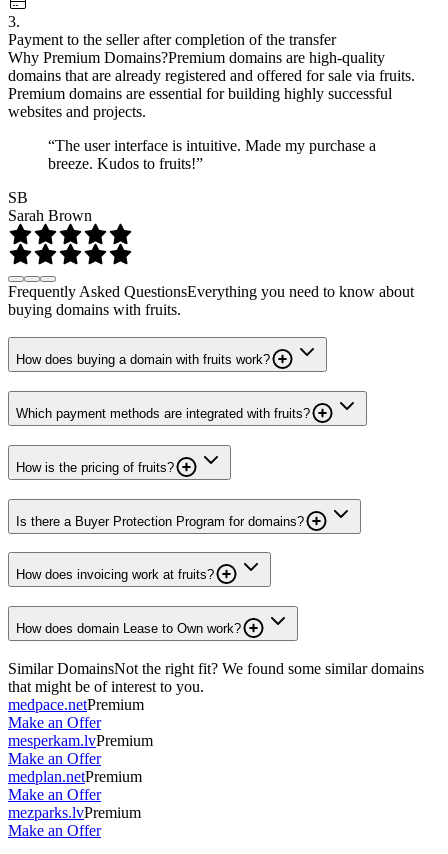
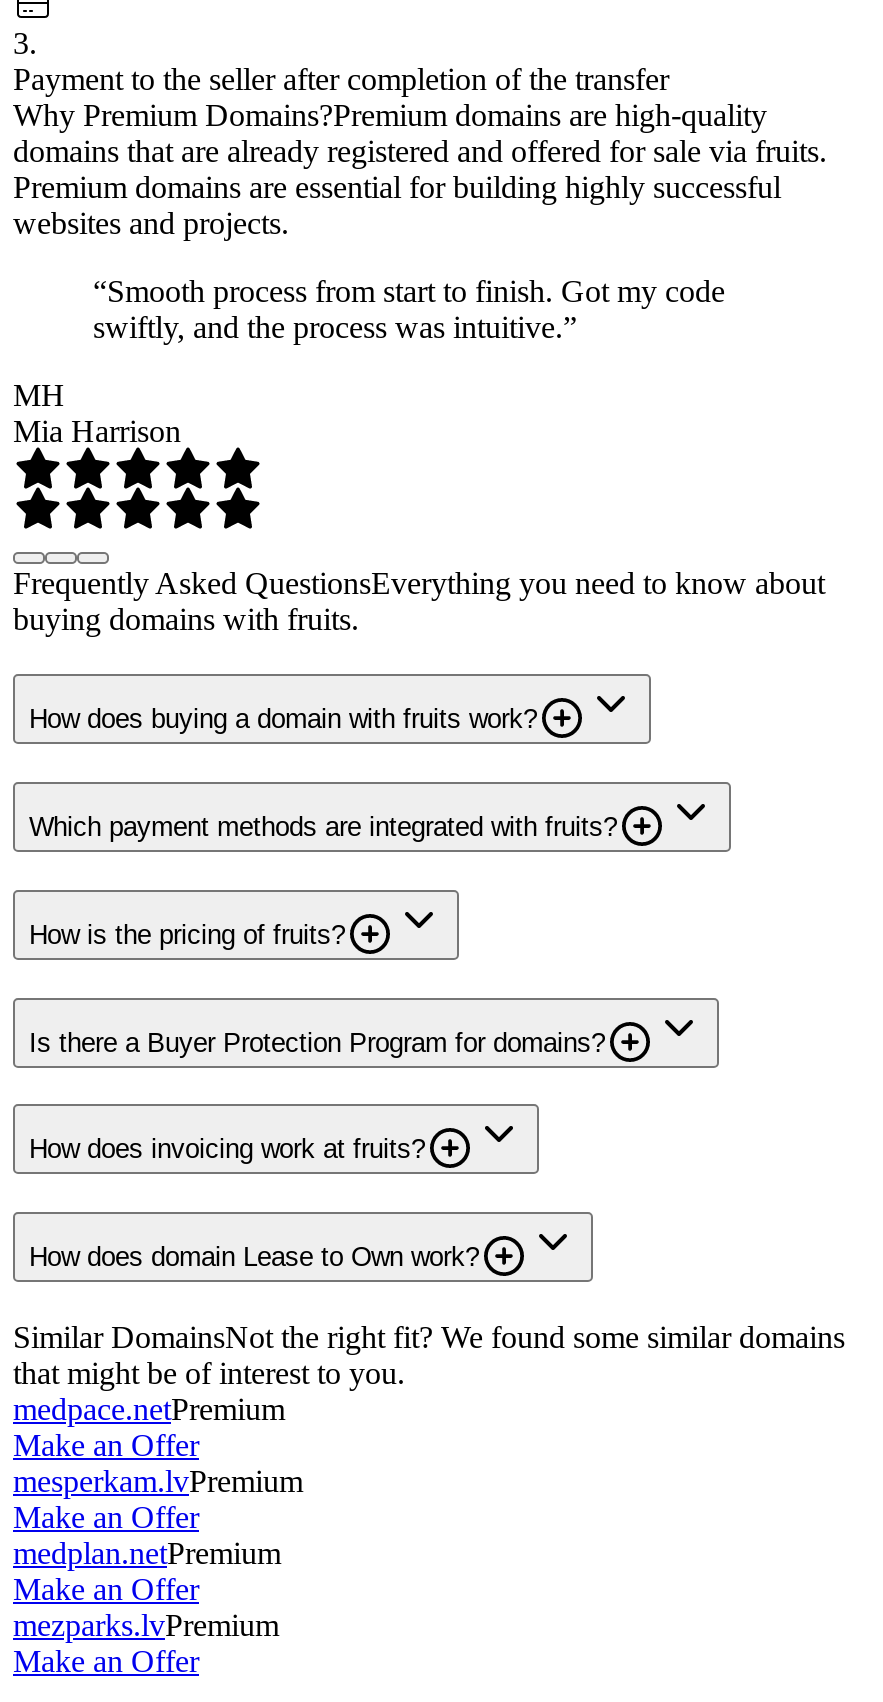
- “The user interface is intuitive. Made my purchase a
- breeze. Kudos to fruits!”
+ “Smooth process from start to finish. Got my code
+ swiftly, and the process was intuitive.”

- SB
- Sarah Brown
+ MH
+ Mia Harrison
